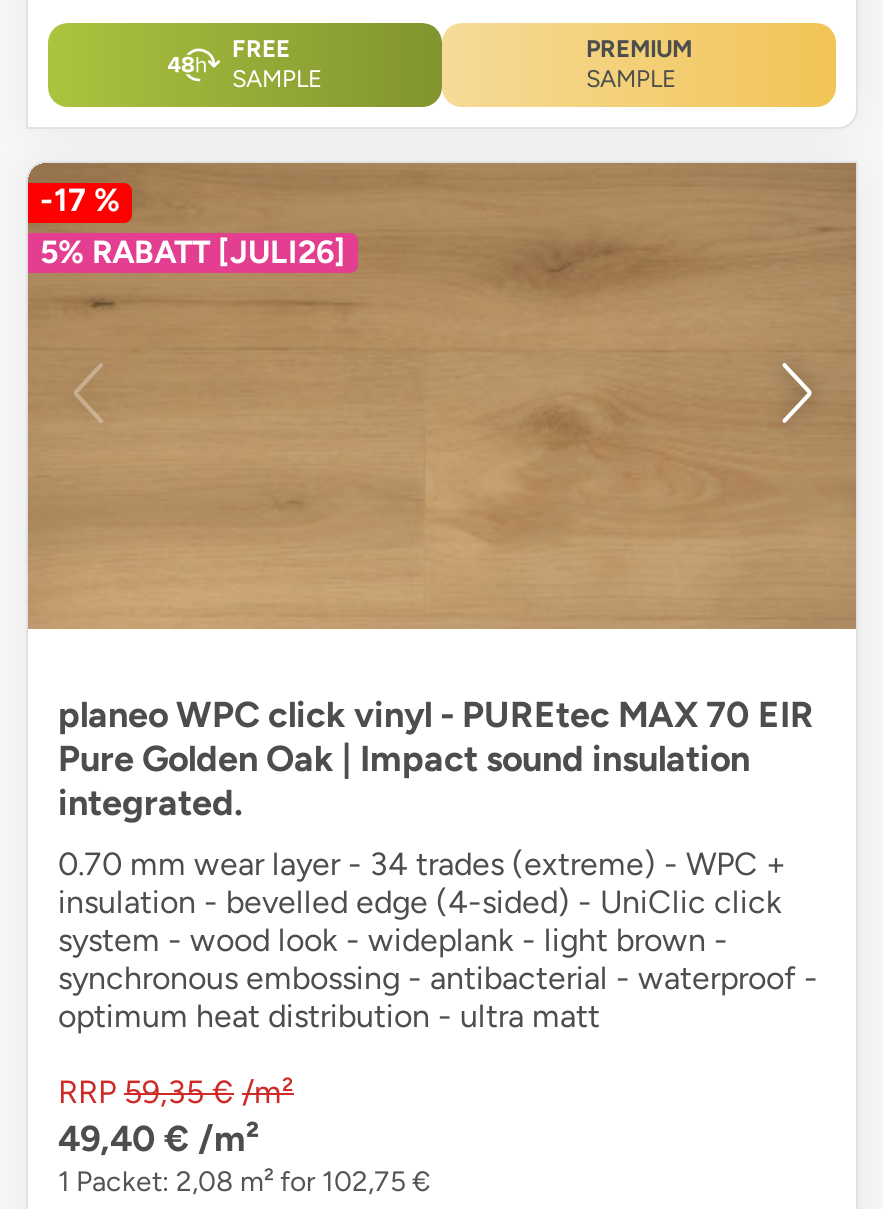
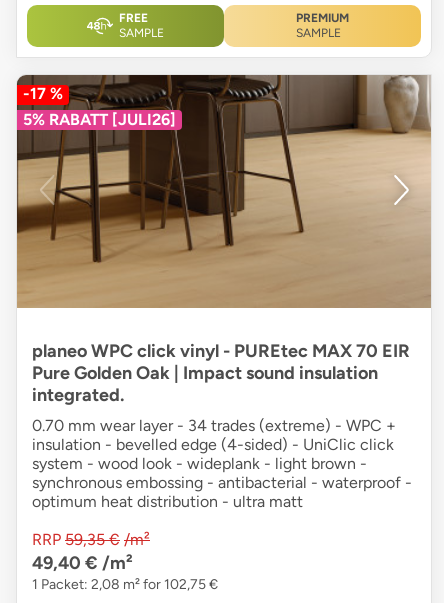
- [image]
+ [image]
